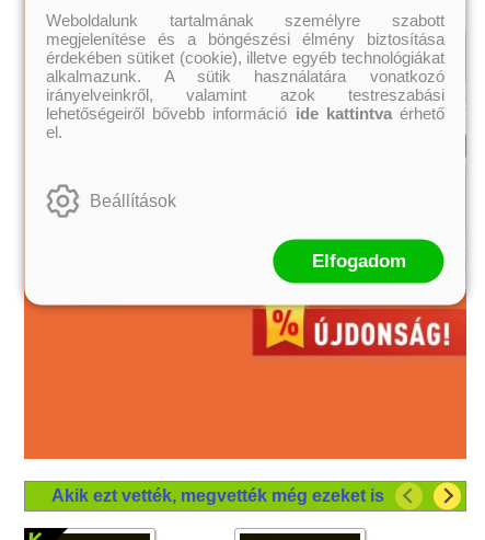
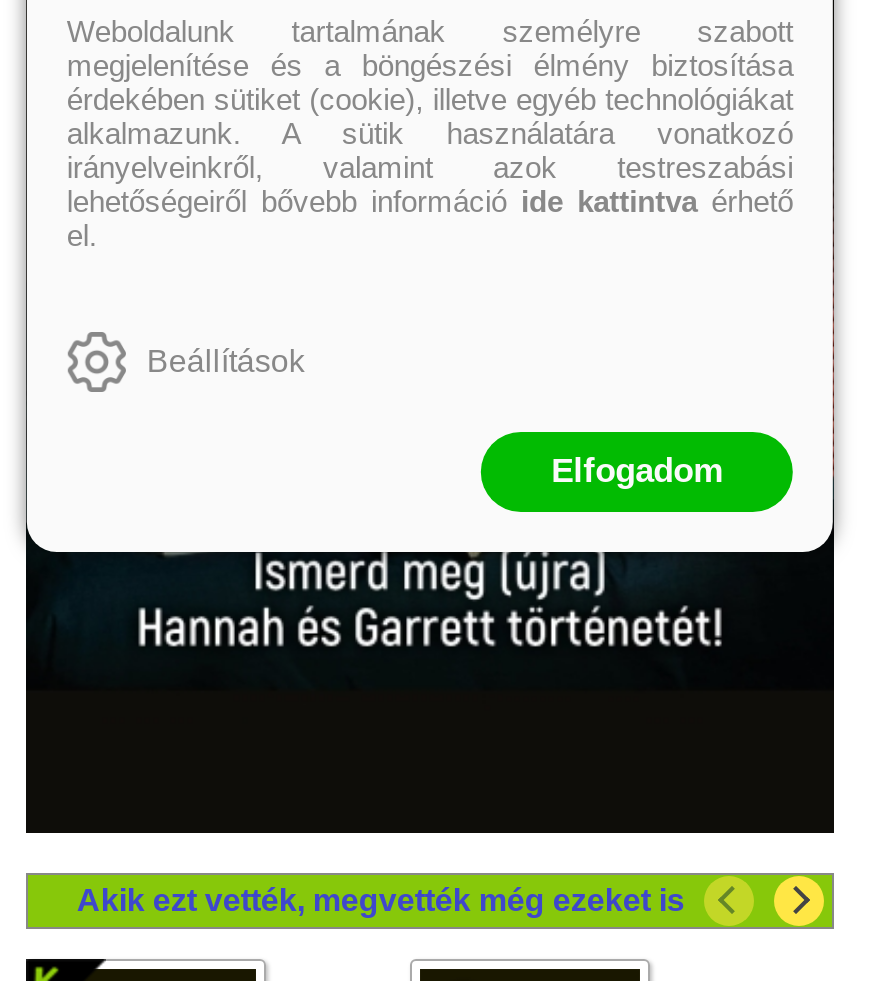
- [image]
+ [image]
